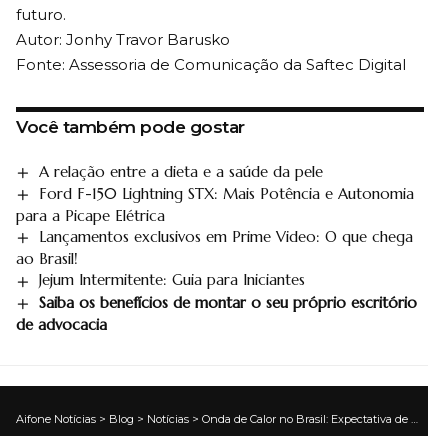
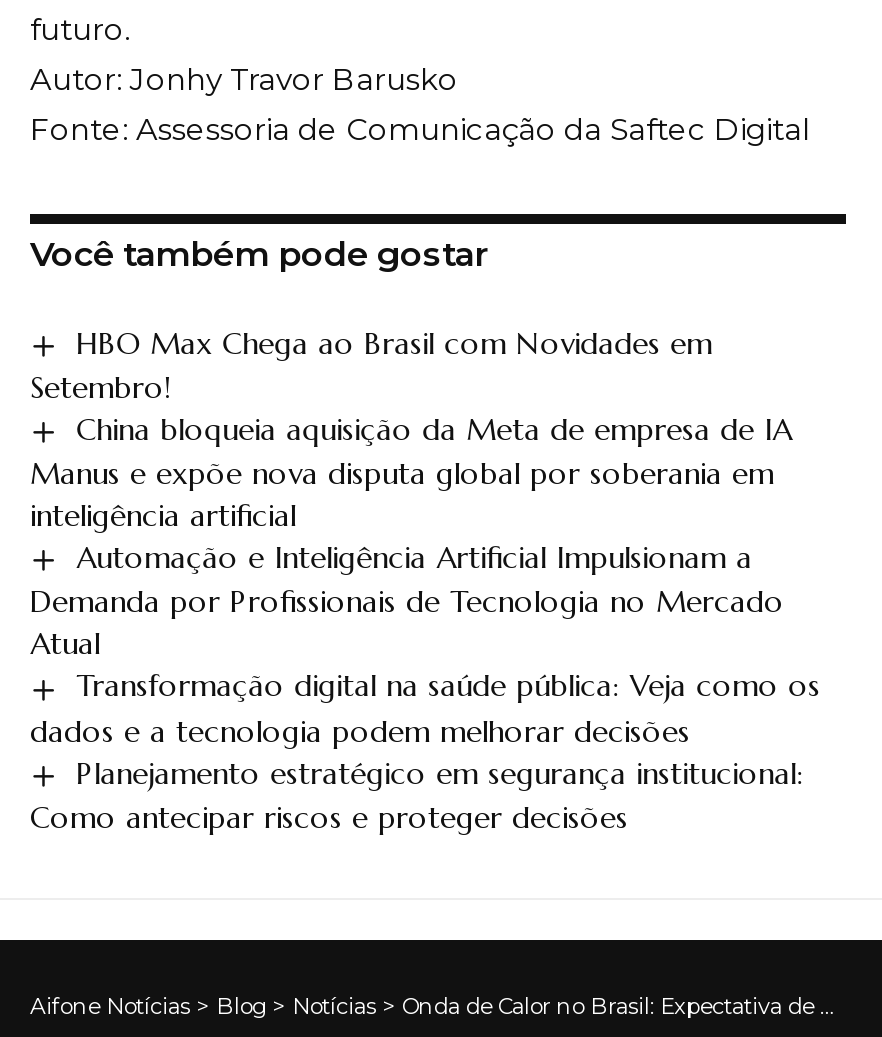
- A relação entre a dieta e a saúde da pele
- Ford F-150 Lightning STX: Mais Potência e Autonomia
- para a Picape Elétrica
- Lançamentos exclusivos em Prime Video: O que chega
- ao Brasil!
- Jejum Intermitente: Guia para Iniciantes
- Saiba os benefícios de montar o seu próprio escritório
- de advocacia
+ HBO Max Chega ao Brasil com Novidades em
+ Setembro!
+ China bloqueia aquisição da Meta de empresa de IA
+ Manus e expõe nova disputa global por soberania em
+ inteligência artificial
+ Automação e Inteligência Artificial Impulsionam a
+ Demanda por Profissionais de Tecnologia no Mercado
+ Atual
+ Transformação digital na saúde pública: Veja como os
+ dados e a tecnologia podem melhorar decisões
+ Planejamento estratégico em segurança institucional:
+ Como antecipar riscos e proteger decisões
